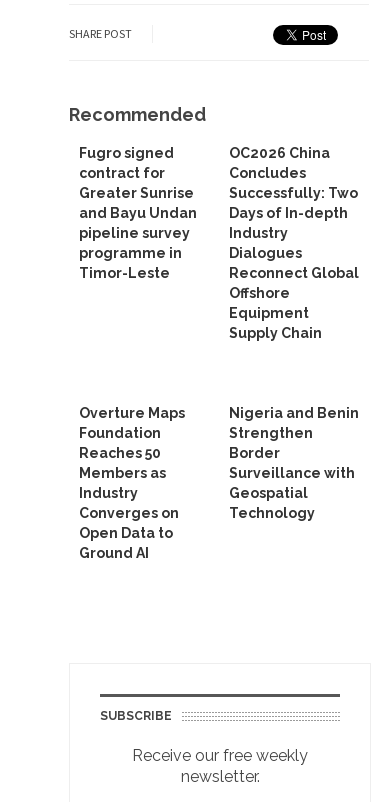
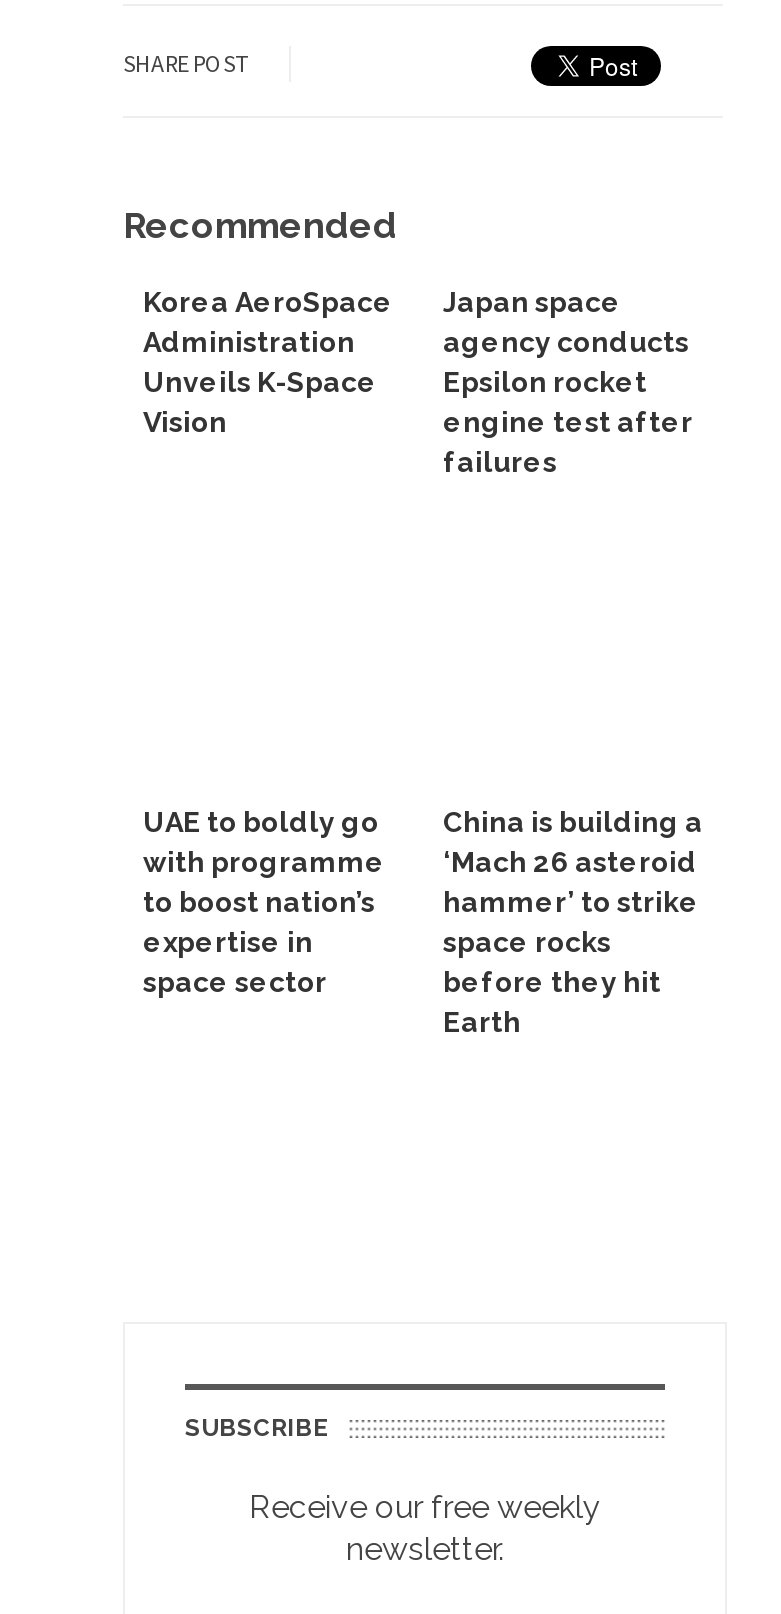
- Fugro signed
- contract for
- Greater Sunrise
- and Bayu Undan
- pipeline survey
- programme in
- Timor-Leste
+ Korea AeroSpace
+ Administration
+ Unveils K-Space
+ Vision

- OC2026 China
- Concludes
- Successfully: Two
- Days of In-depth
- Industry
- Dialogues
- Reconnect Global
- Offshore
- Equipment
- Supply Chain
+ Japan space
+ agency conducts
+ Epsilon rocket
+ engine test after
+ failures

- Overture Maps
- Foundation
- Reaches 50
- Members as
- Industry
- Converges on
- Open Data to
- Ground AI
+ UAE to boldly go
+ with programme
+ to boost nation’s
+ expertise in
+ space sector

- Nigeria and Benin
- Strengthen
- Border
- Surveillance with
- Geospatial
- Technology
+ China is building a
+ ‘Mach 26 asteroid
+ hammer’ to strike
+ space rocks
+ before they hit
+ Earth
